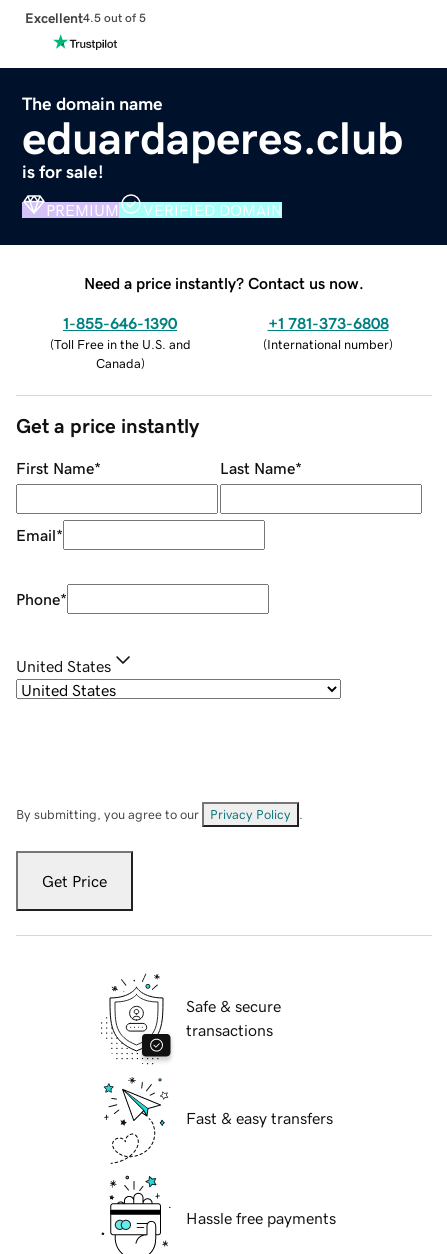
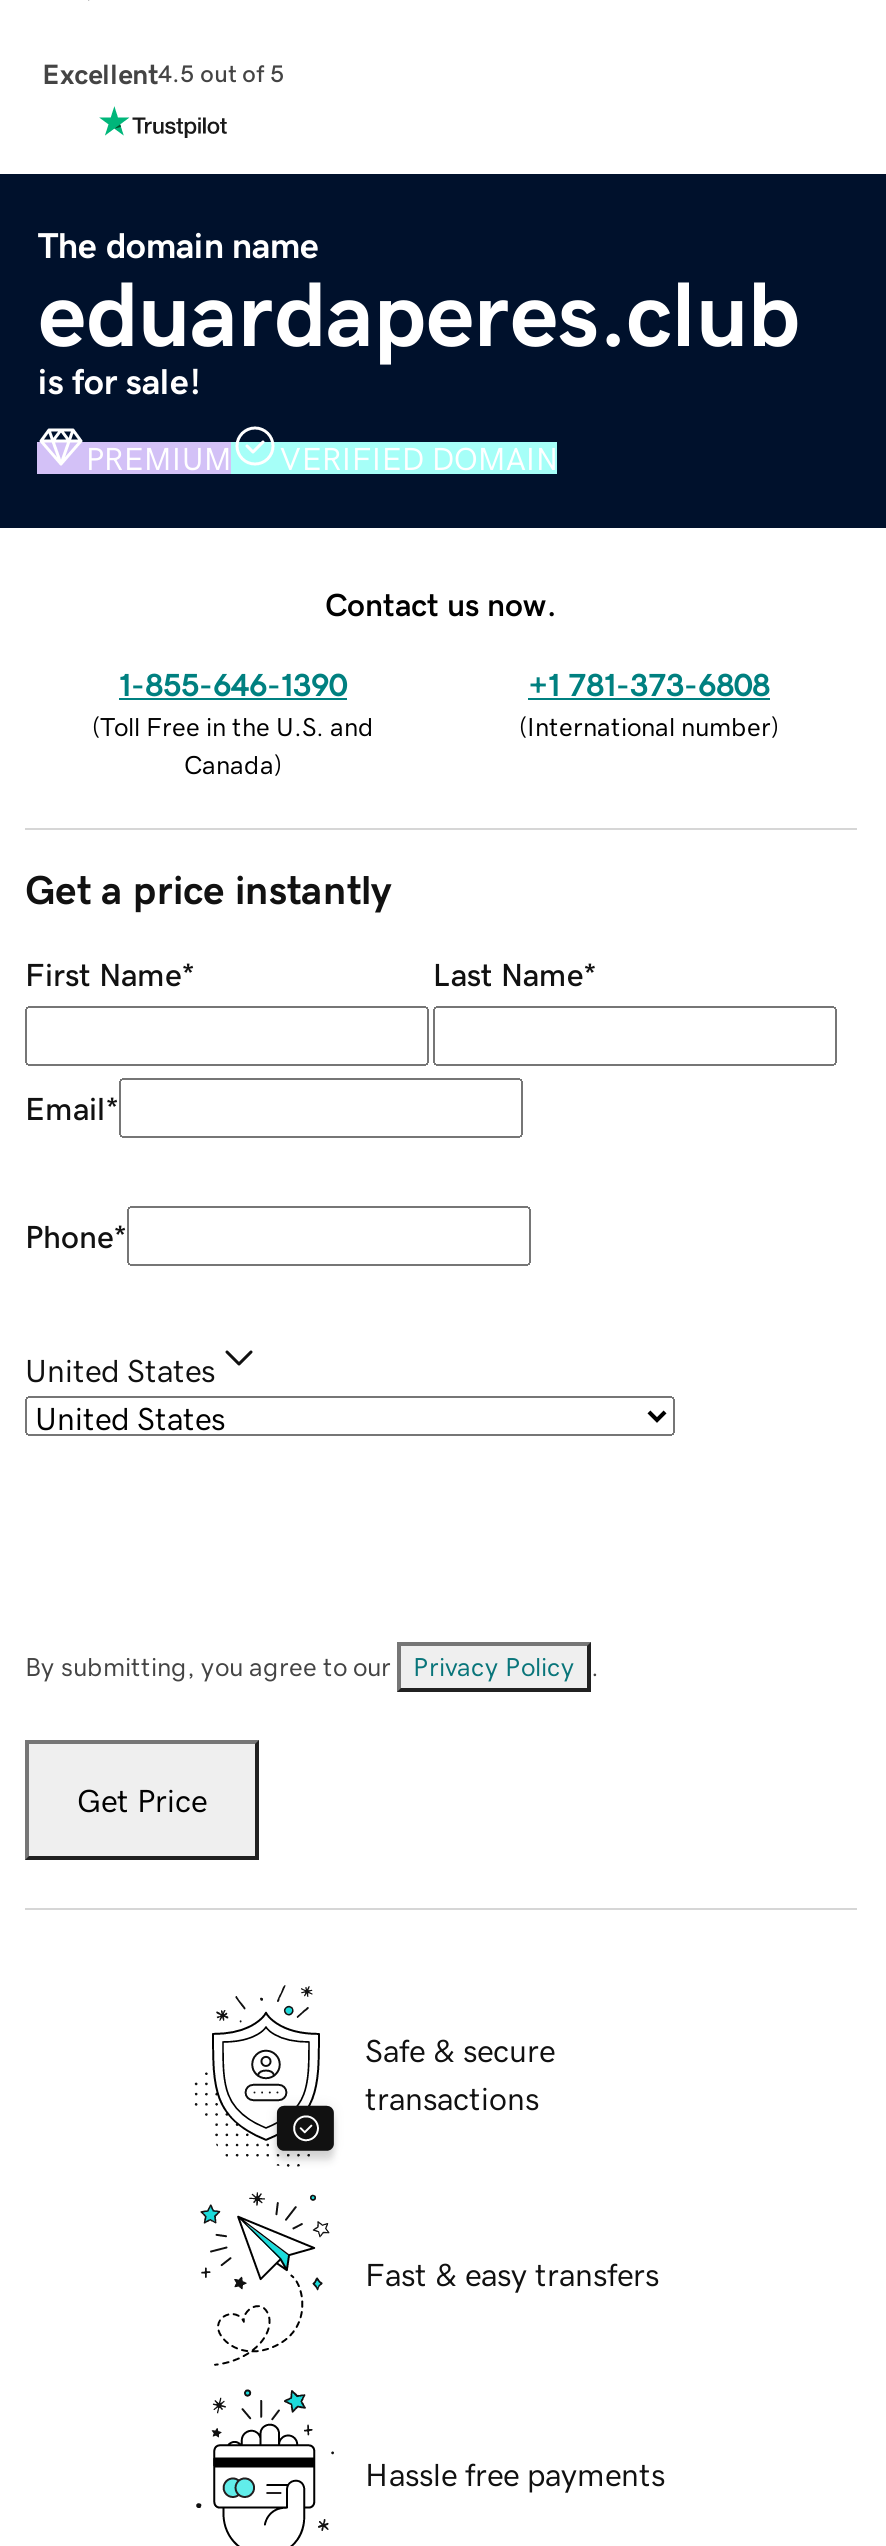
- Need a price instantly? Contact us now.
+ Contact us now.
